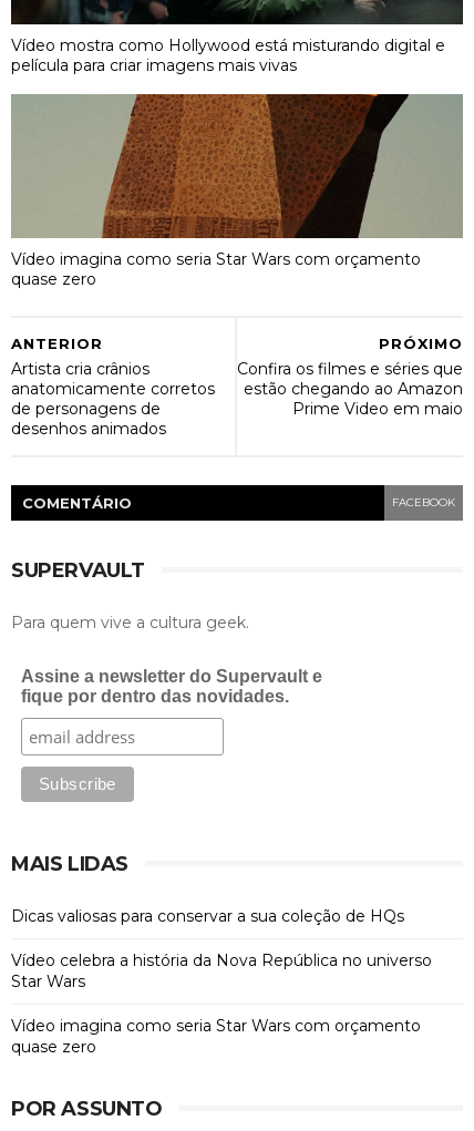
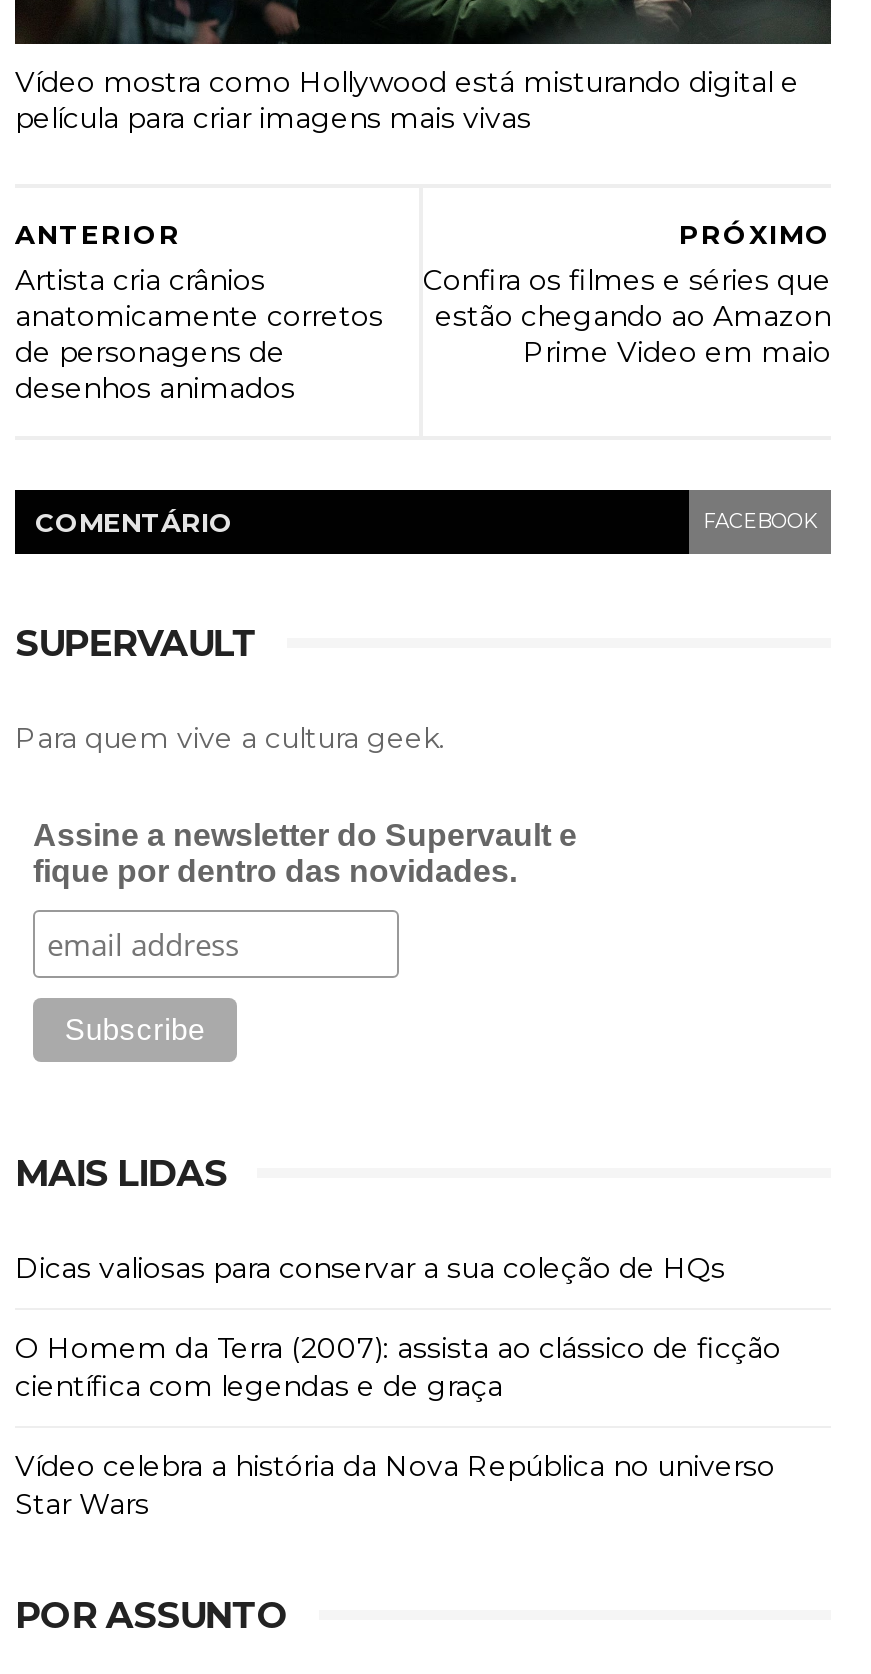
- [image]
- Vídeo imagina como seria Star Wars com orçamento
- quase zero

+ O Homem da Terra (2007): assista ao clássico de ficção
+ científica com legendas e de graça

- Vídeo imagina como seria Star Wars com orçamento
- quase zero
